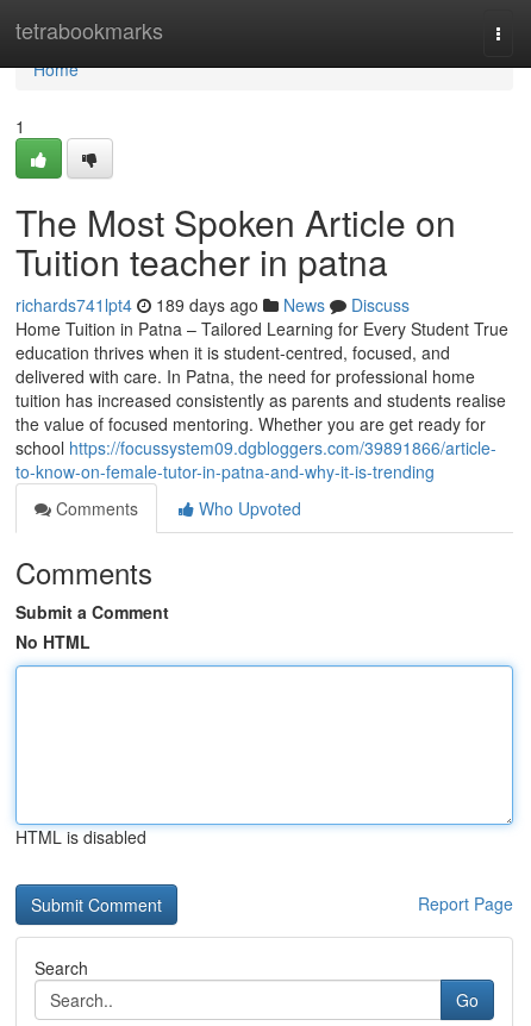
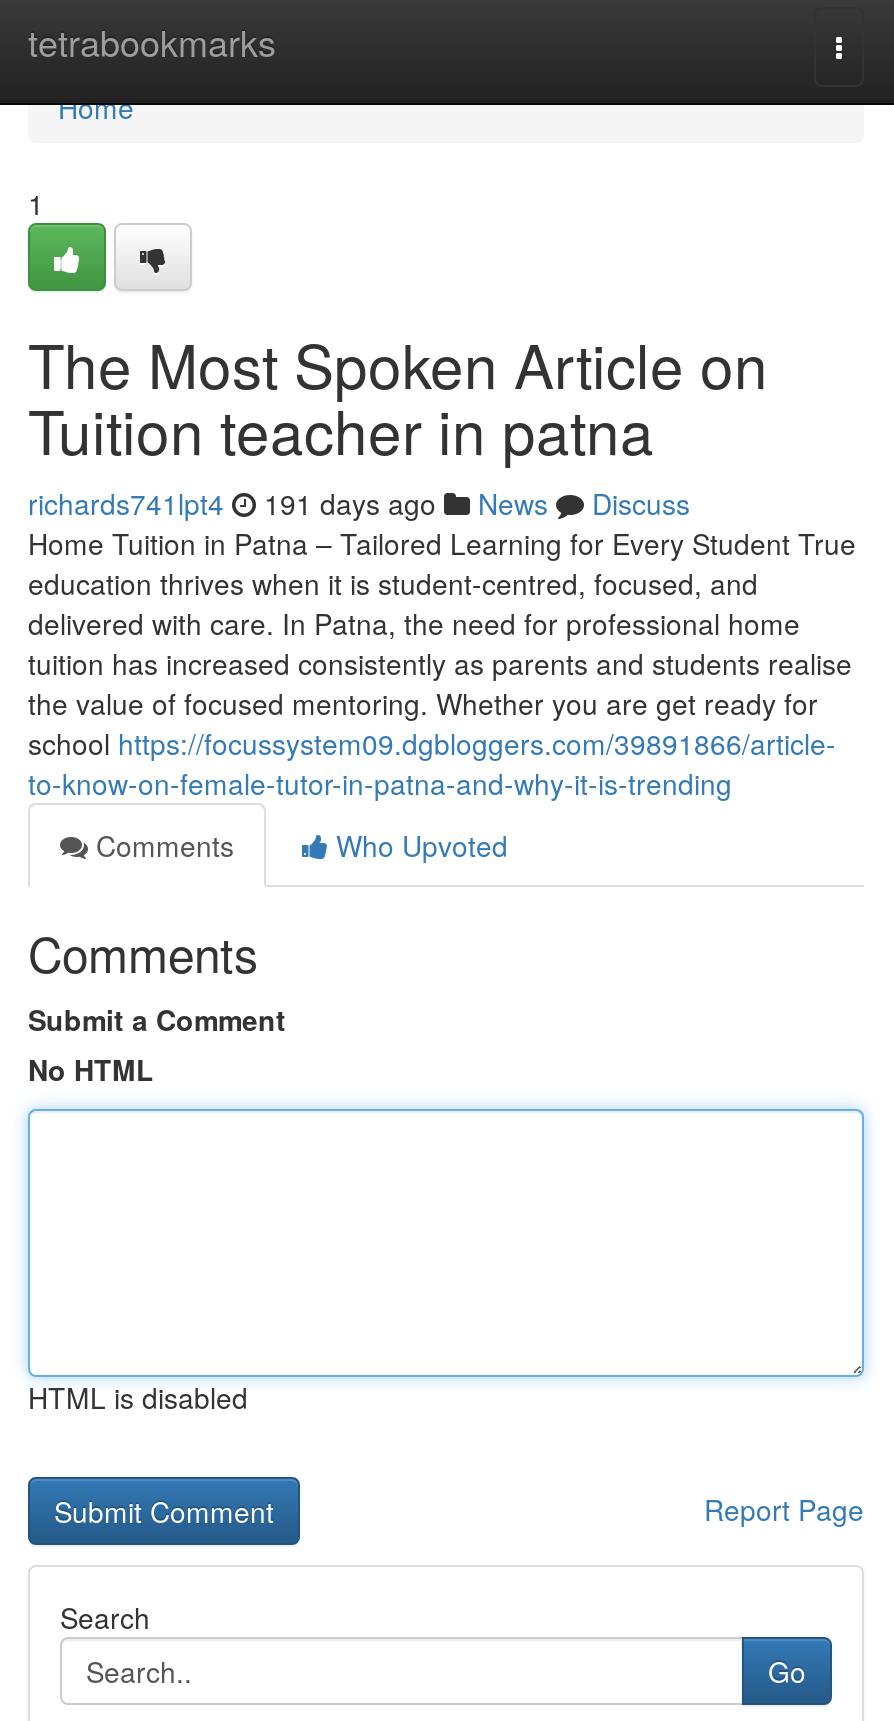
- richards741lpt4 189 days ago News Discuss
+ richards741lpt4 191 days ago News Discuss
